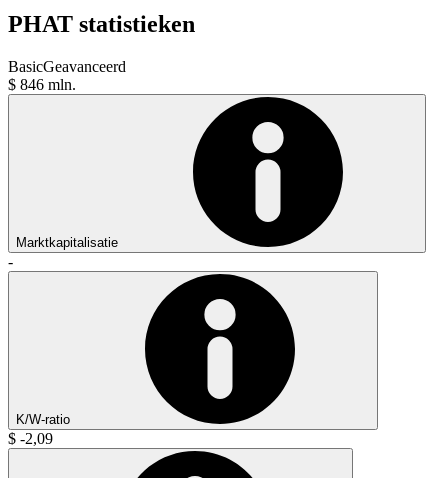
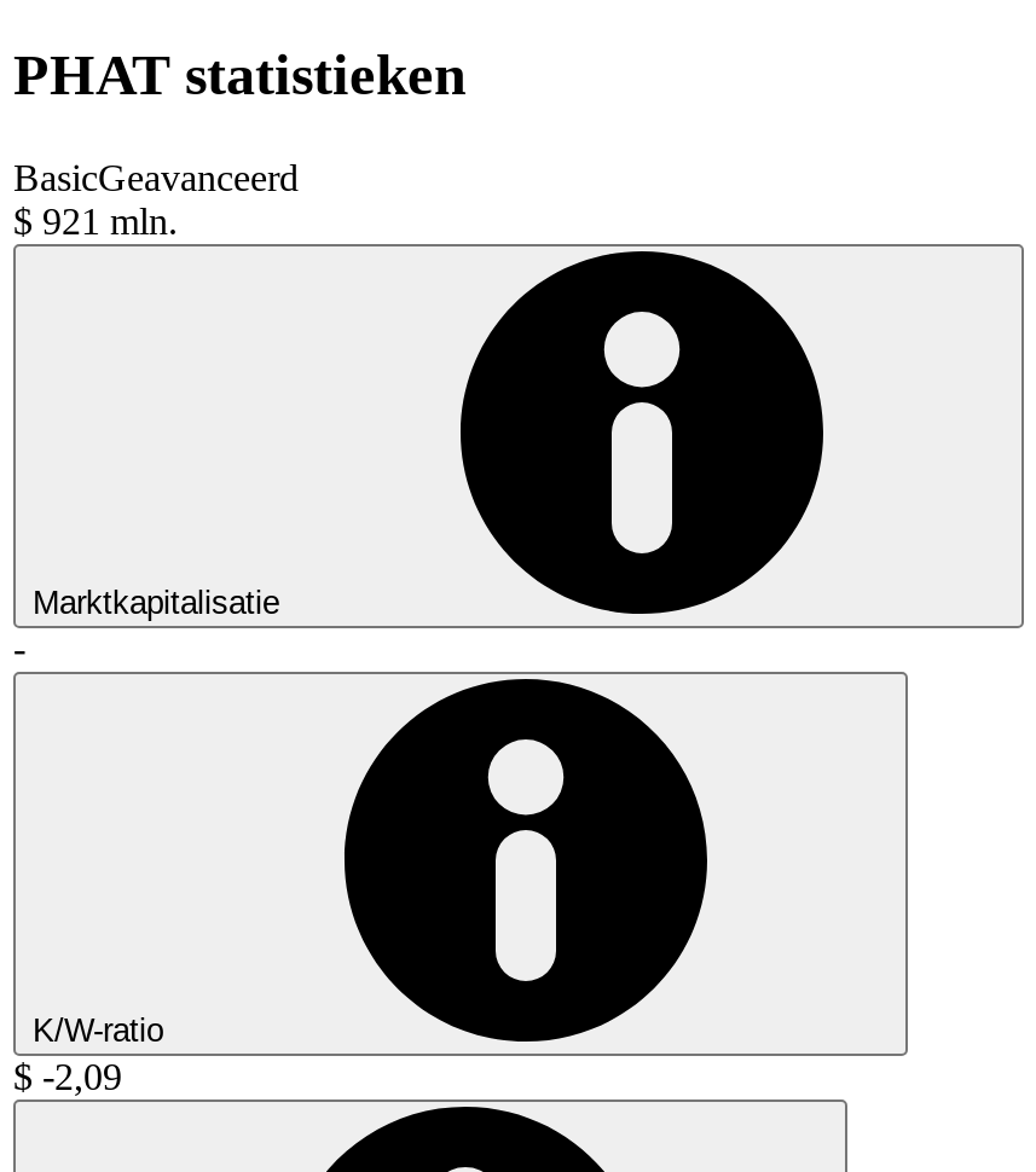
- $ 846 mln.
+ $ 921 mln.
